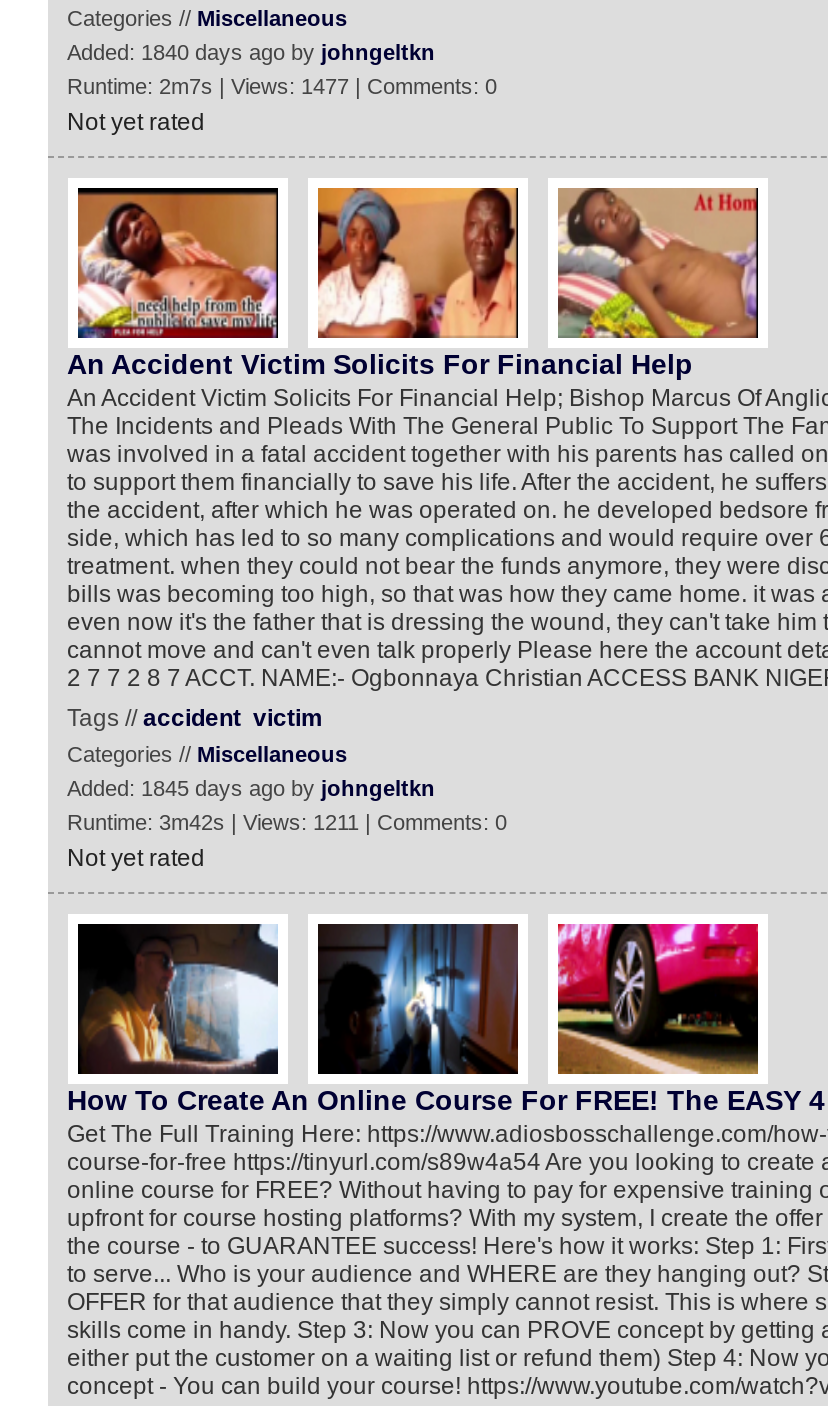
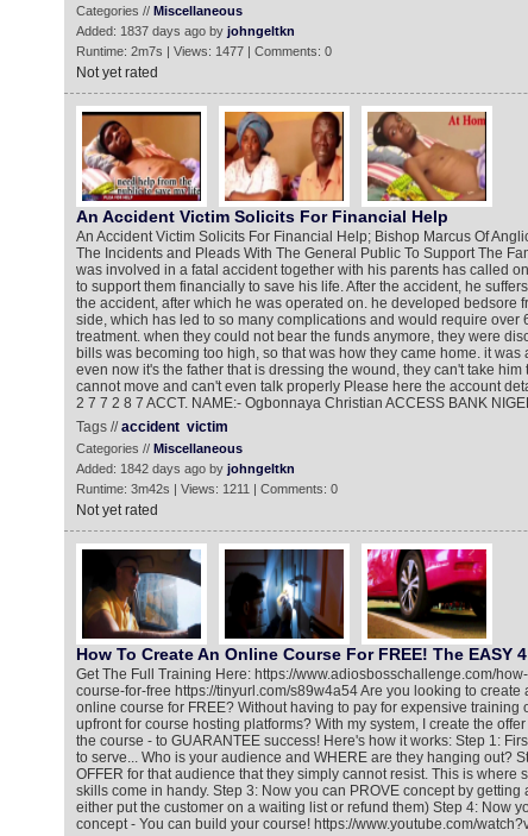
- Added: 1840 days ago by johngeltkn
+ Added: 1837 days ago by johngeltkn

- Added: 1845 days ago by johngeltkn
+ Added: 1842 days ago by johngeltkn
